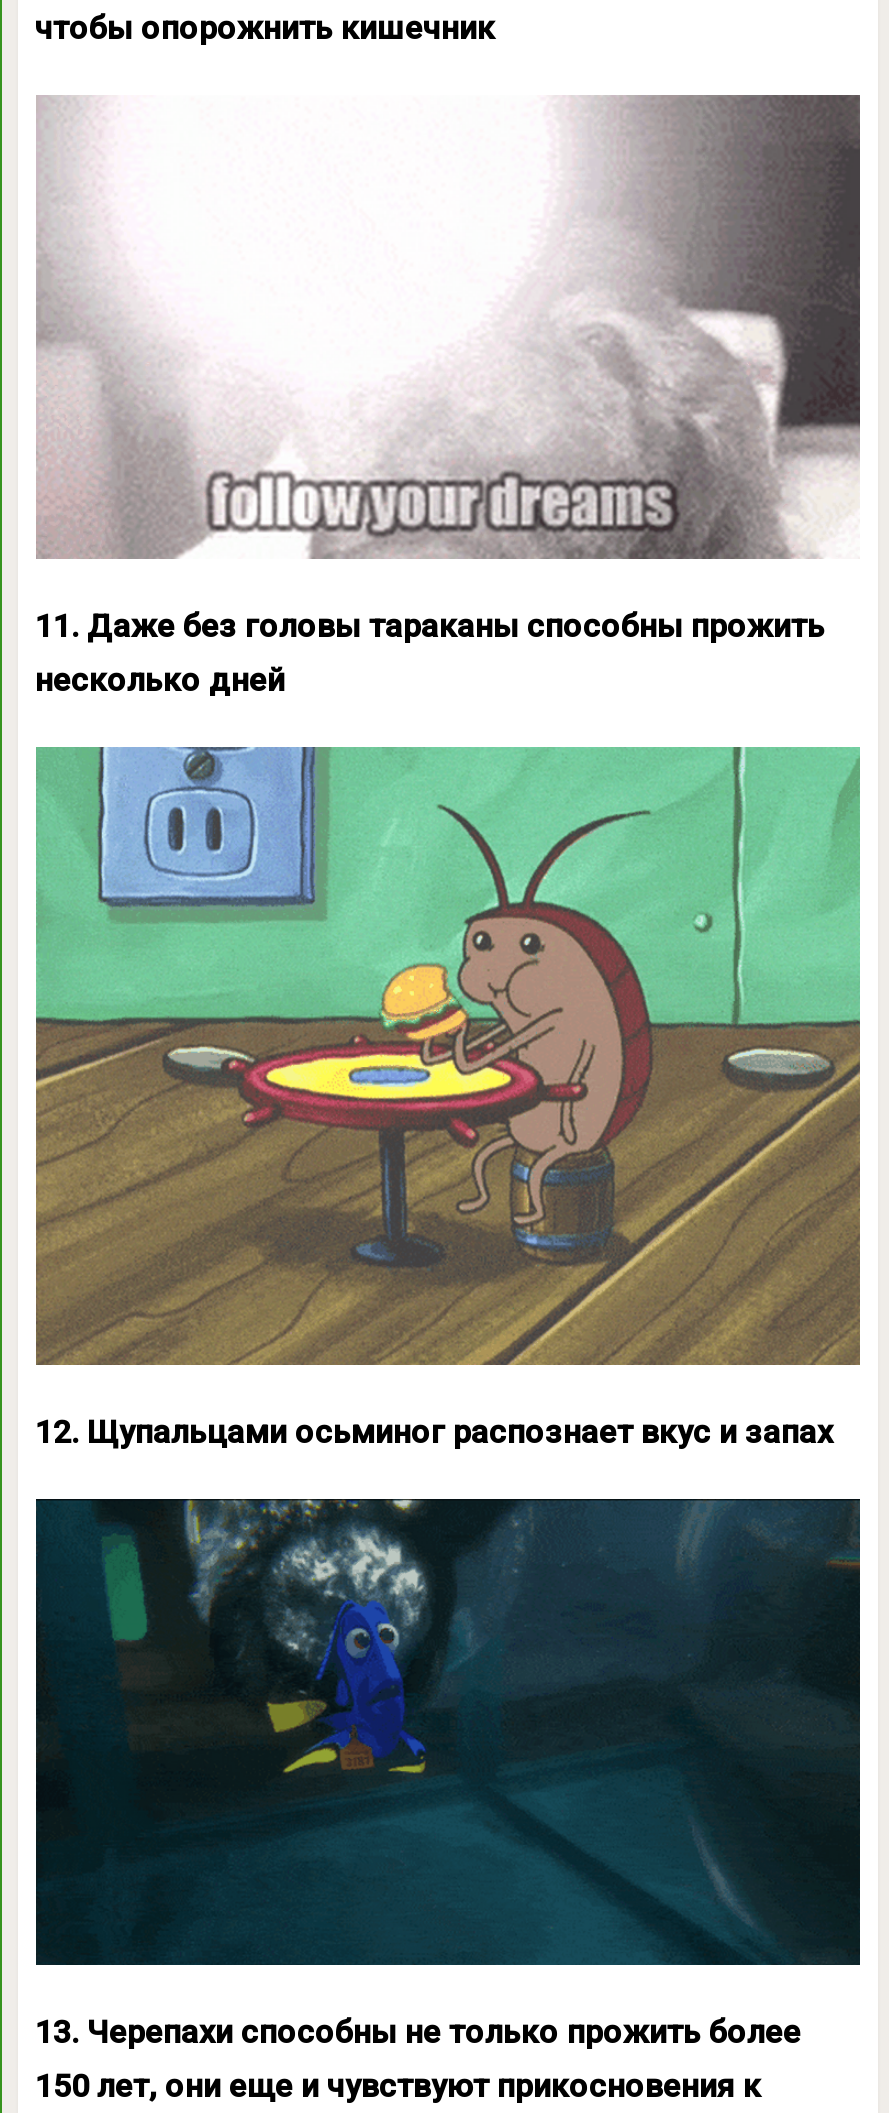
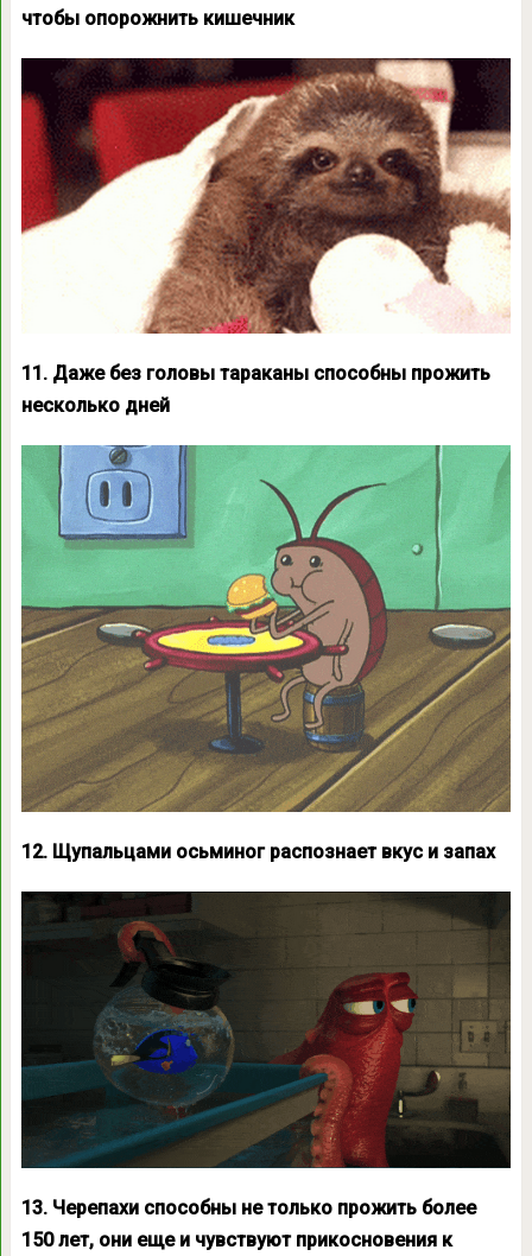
- [image]
+ [image]

- [image]
+ [image]
